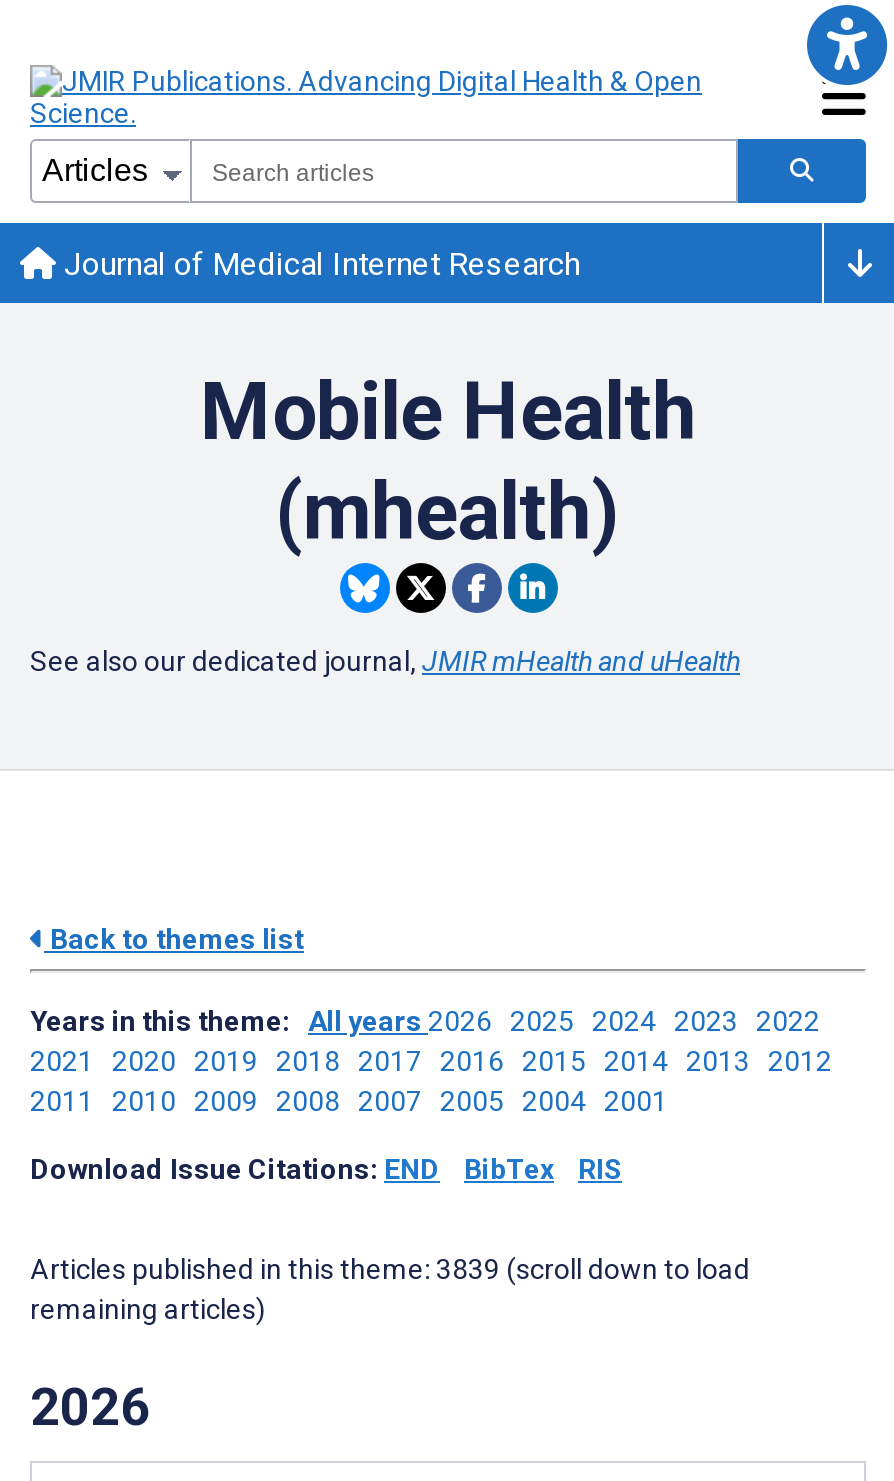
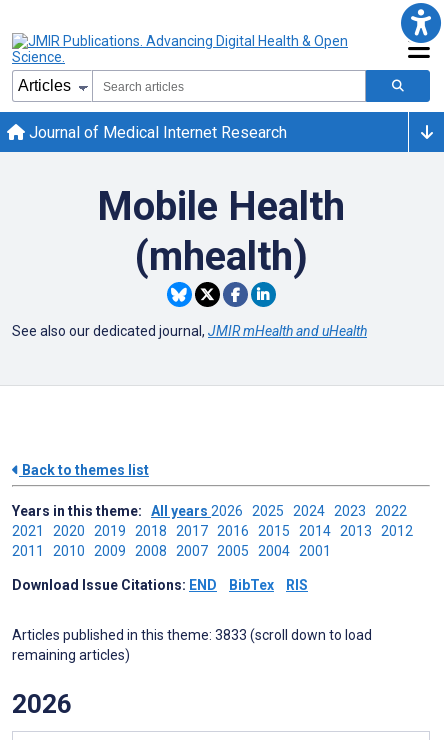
- Articles published in this theme: 3839 (scroll down to load
+ Articles published in this theme: 3833 (scroll down to load
